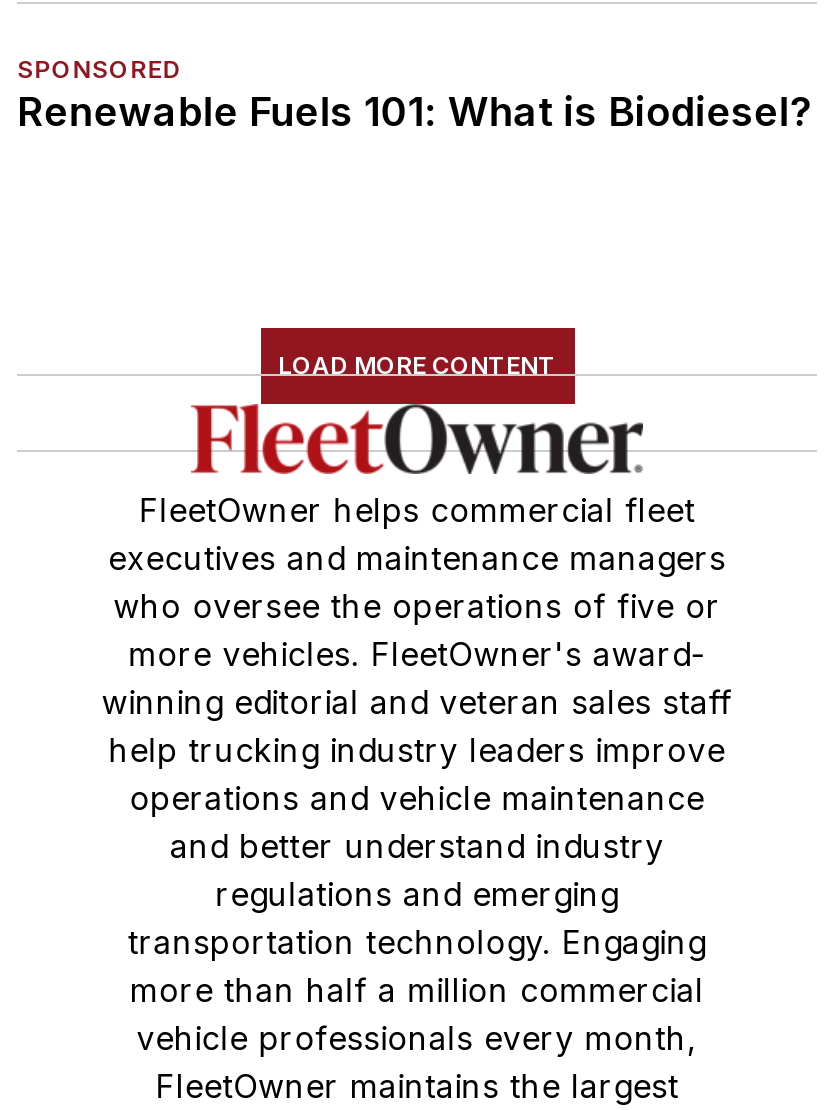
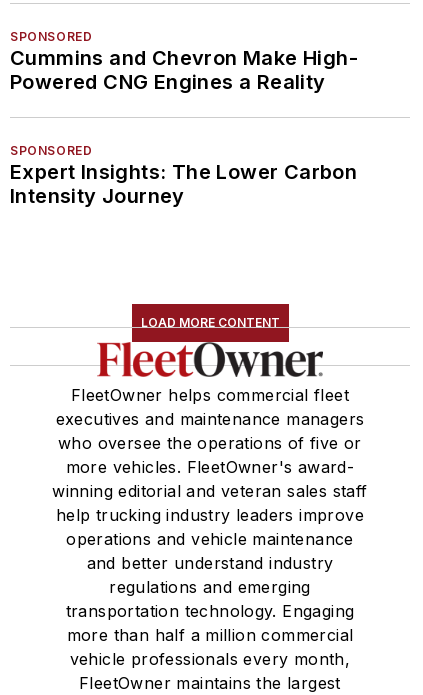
- Renewable Fuels 101: What is Biodiesel?
+ Cummins and Chevron Make High-
+ Powered CNG Engines a Reality
+ SPONSORED
+ Expert Insights: The Lower Carbon
+ Intensity Journey
